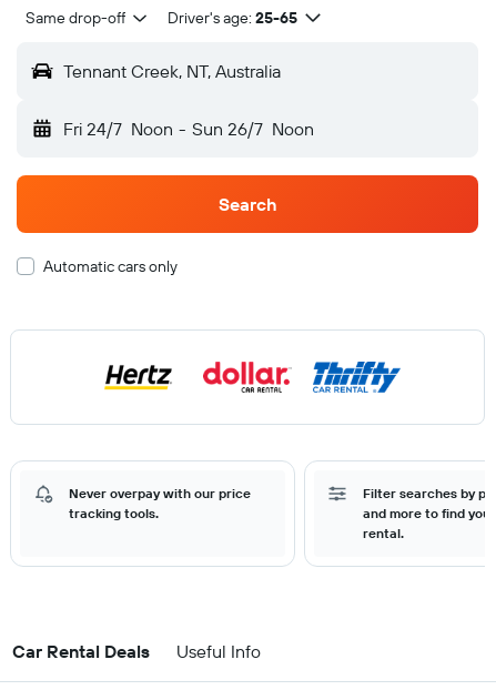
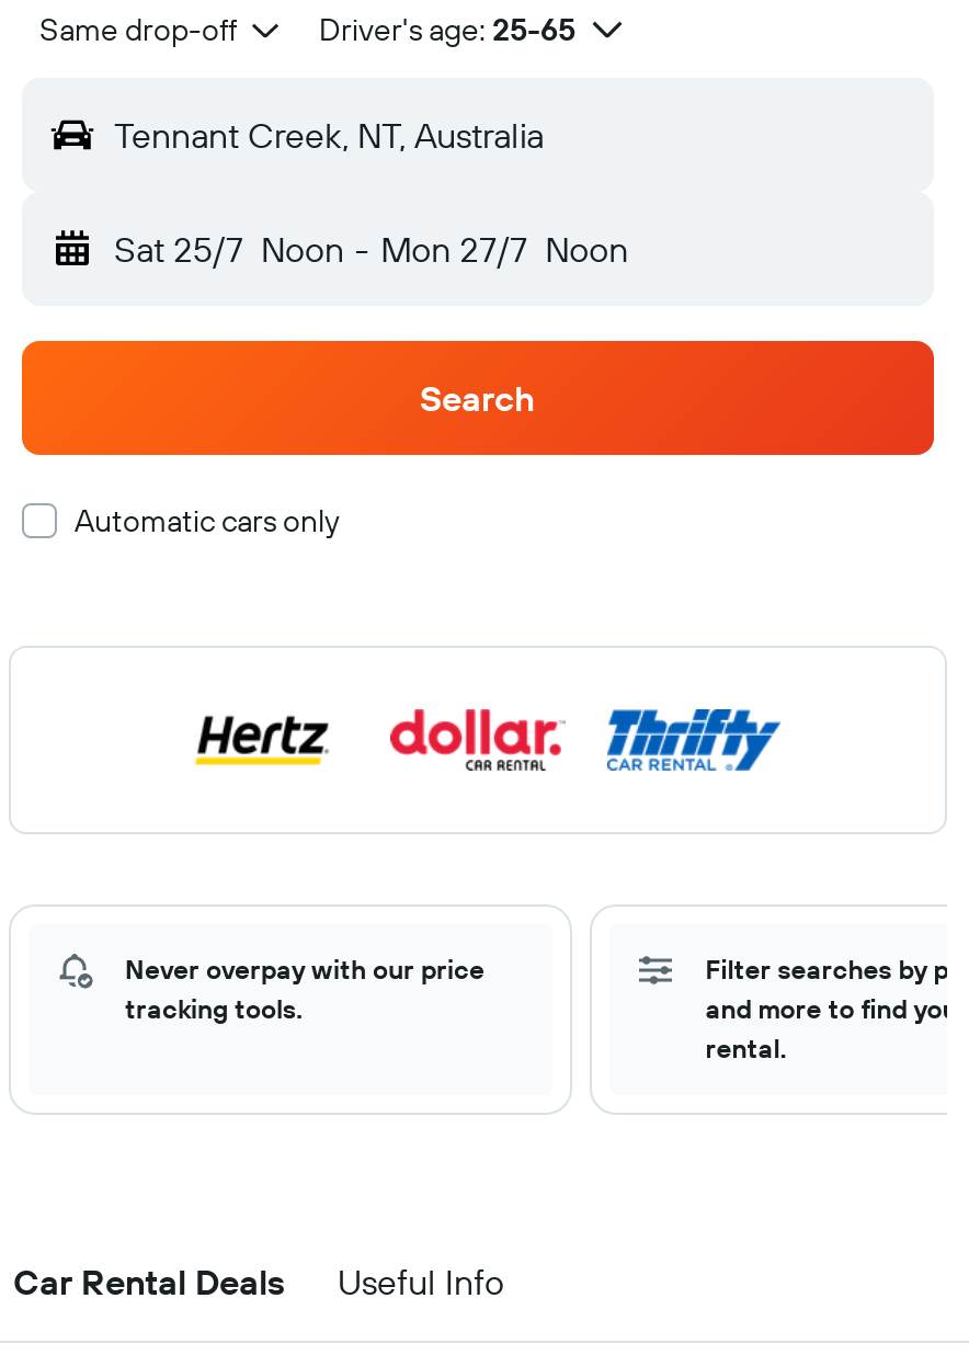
- Fri 24/7 Noon - Sun 26/7 Noon
+ Sat 25/7 Noon - Mon 27/7 Noon
